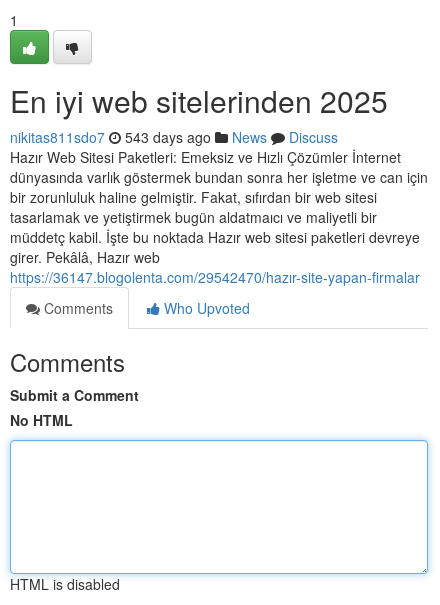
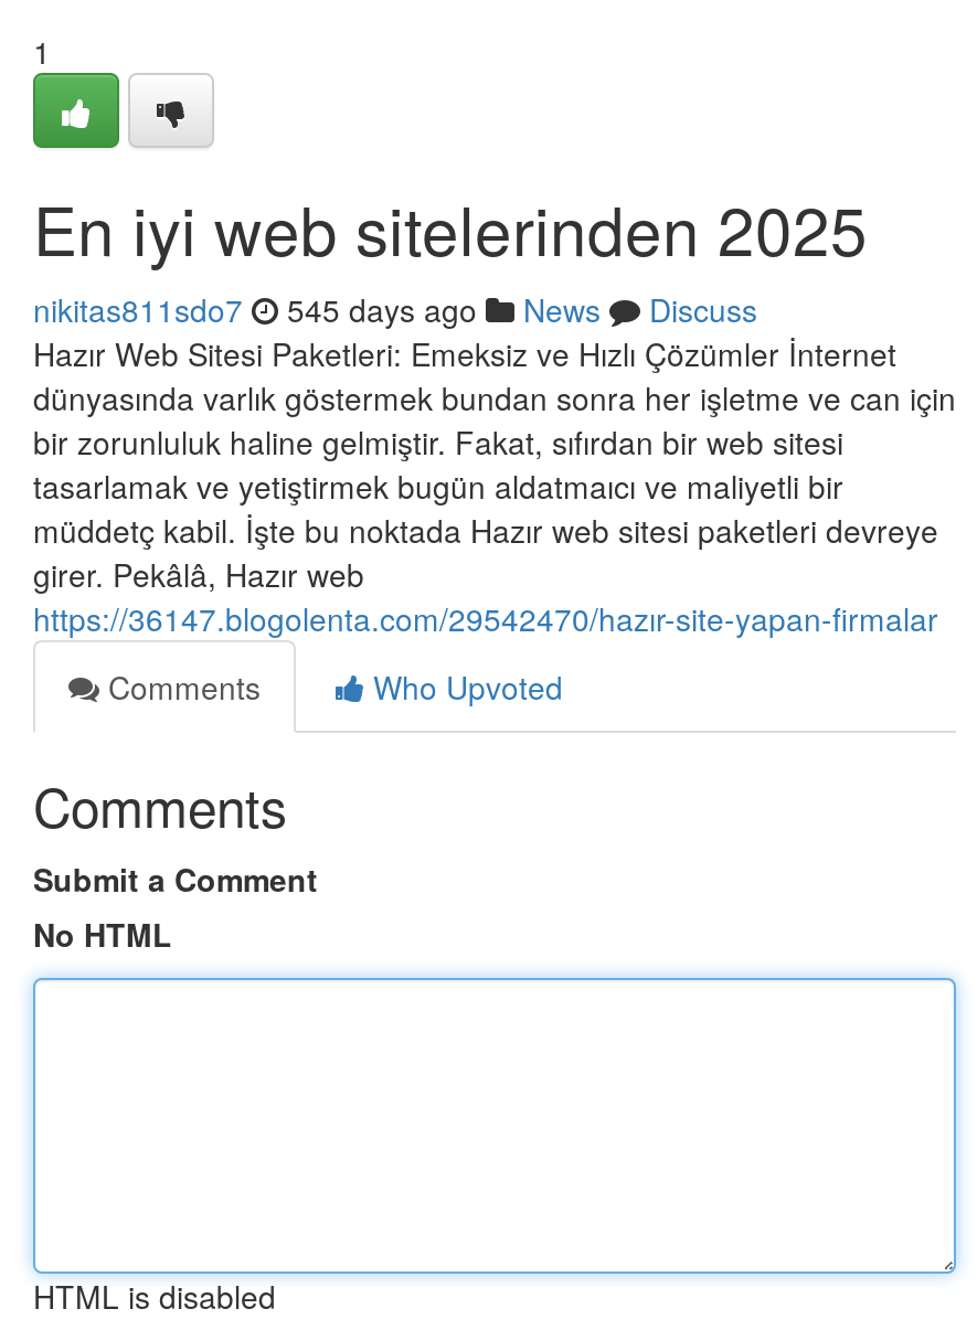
- nikitas811sdo7 543 days ago News Discuss
+ nikitas811sdo7 545 days ago News Discuss
